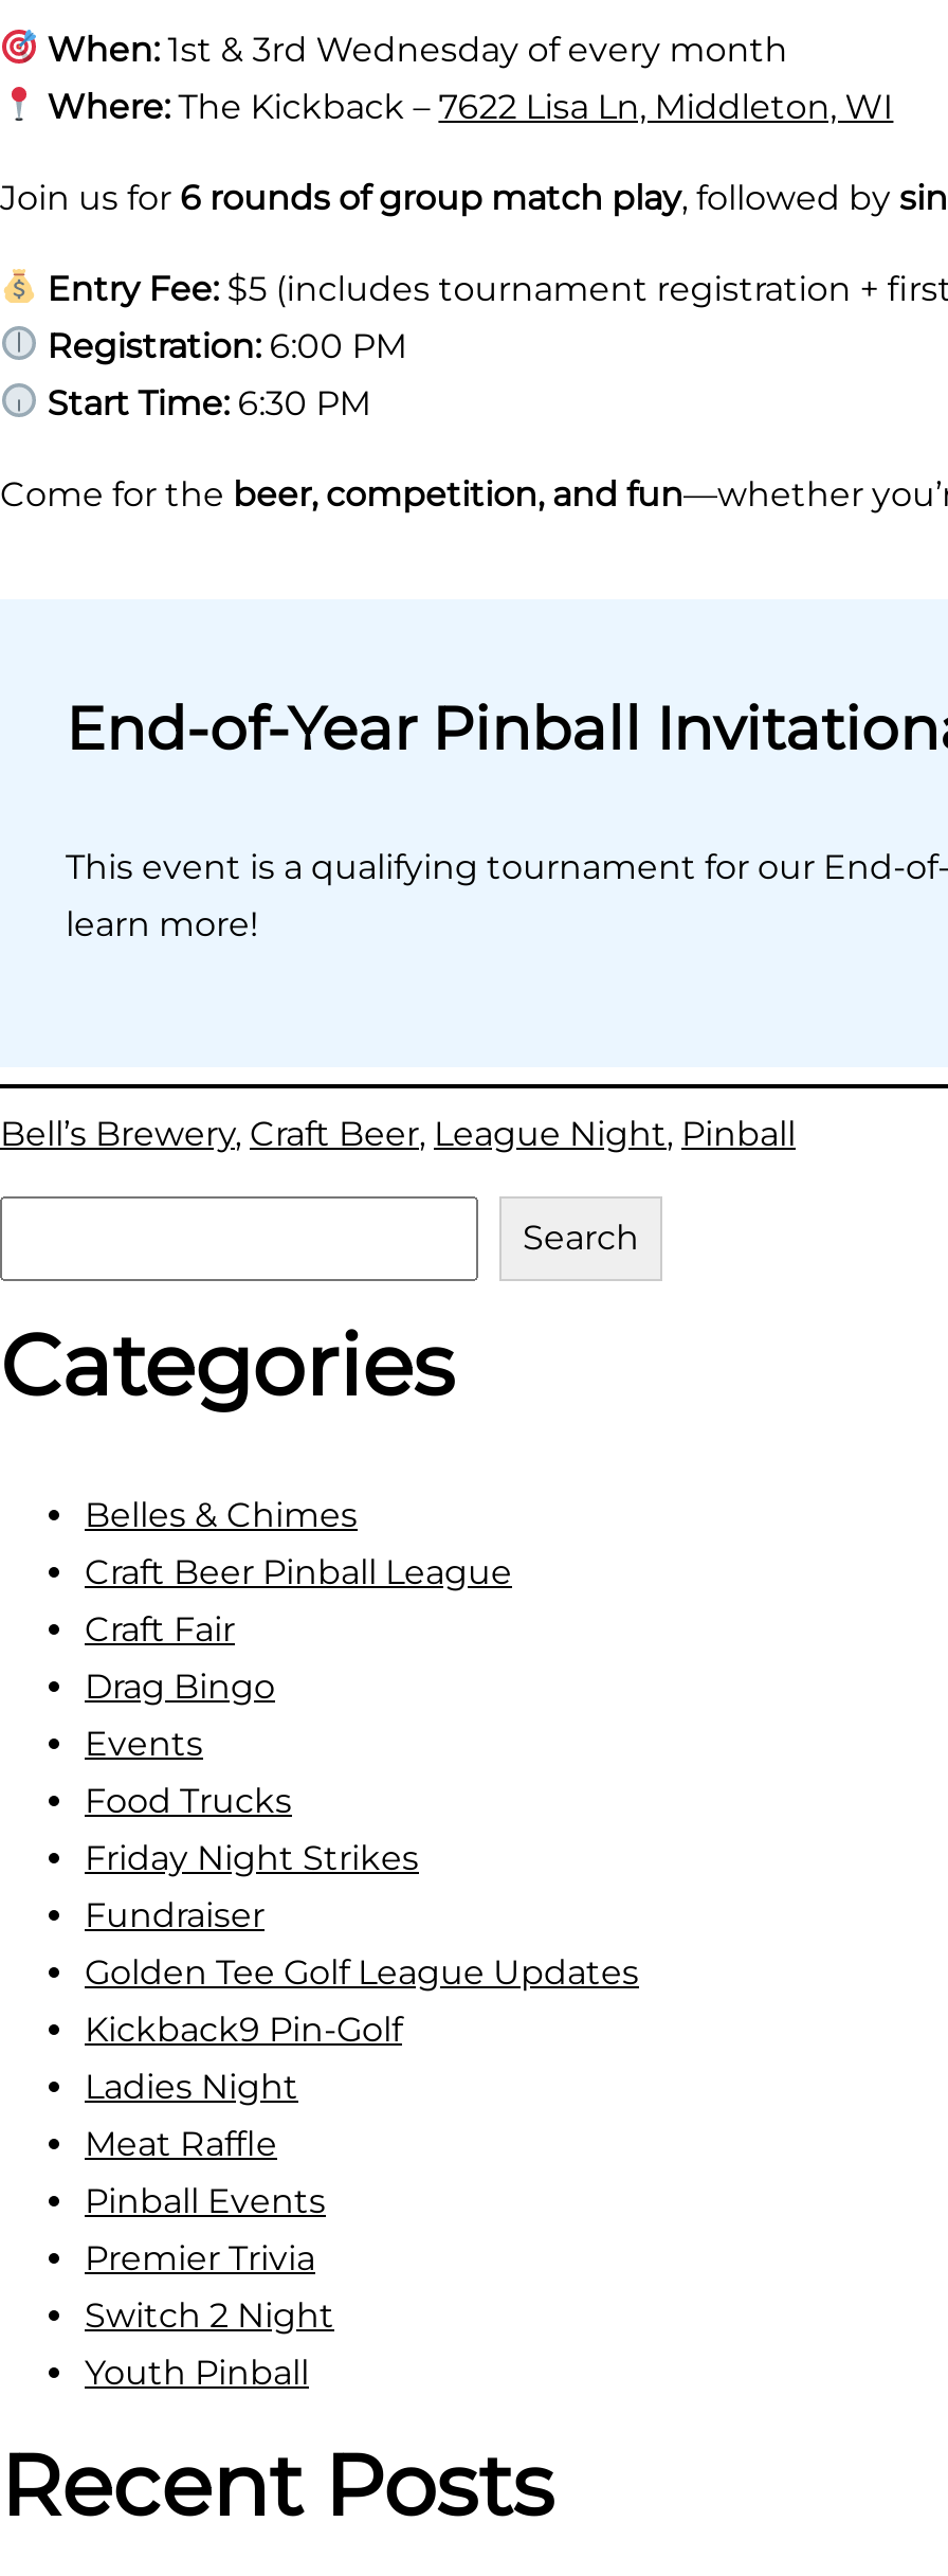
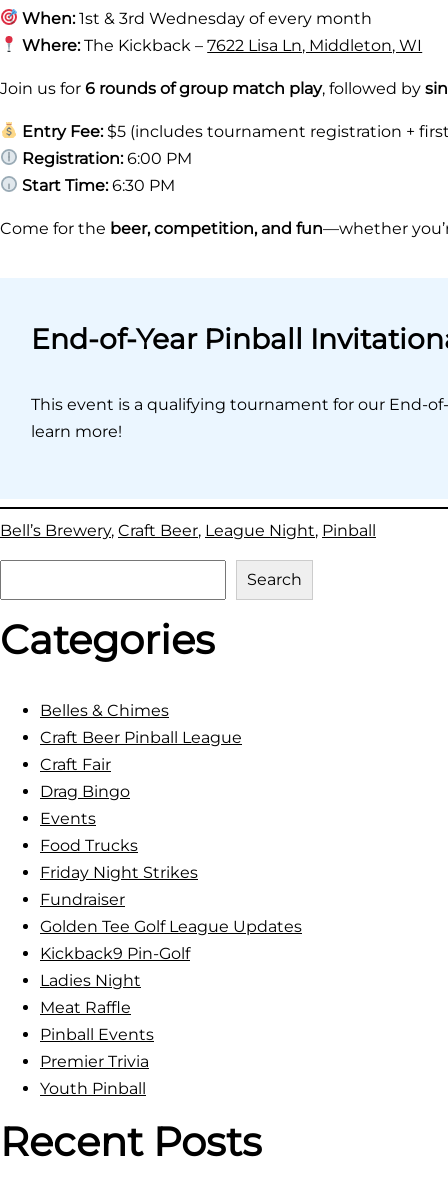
- Switch 2 Night
